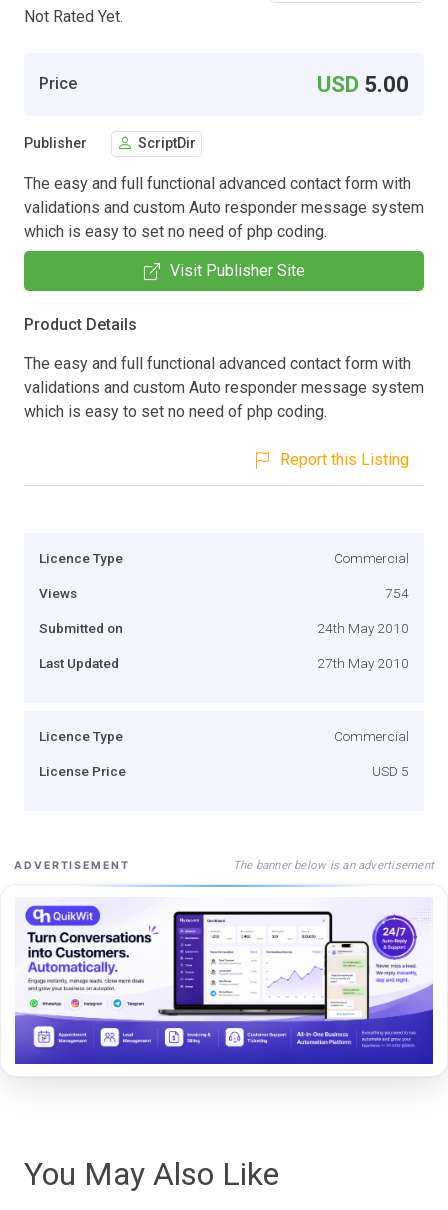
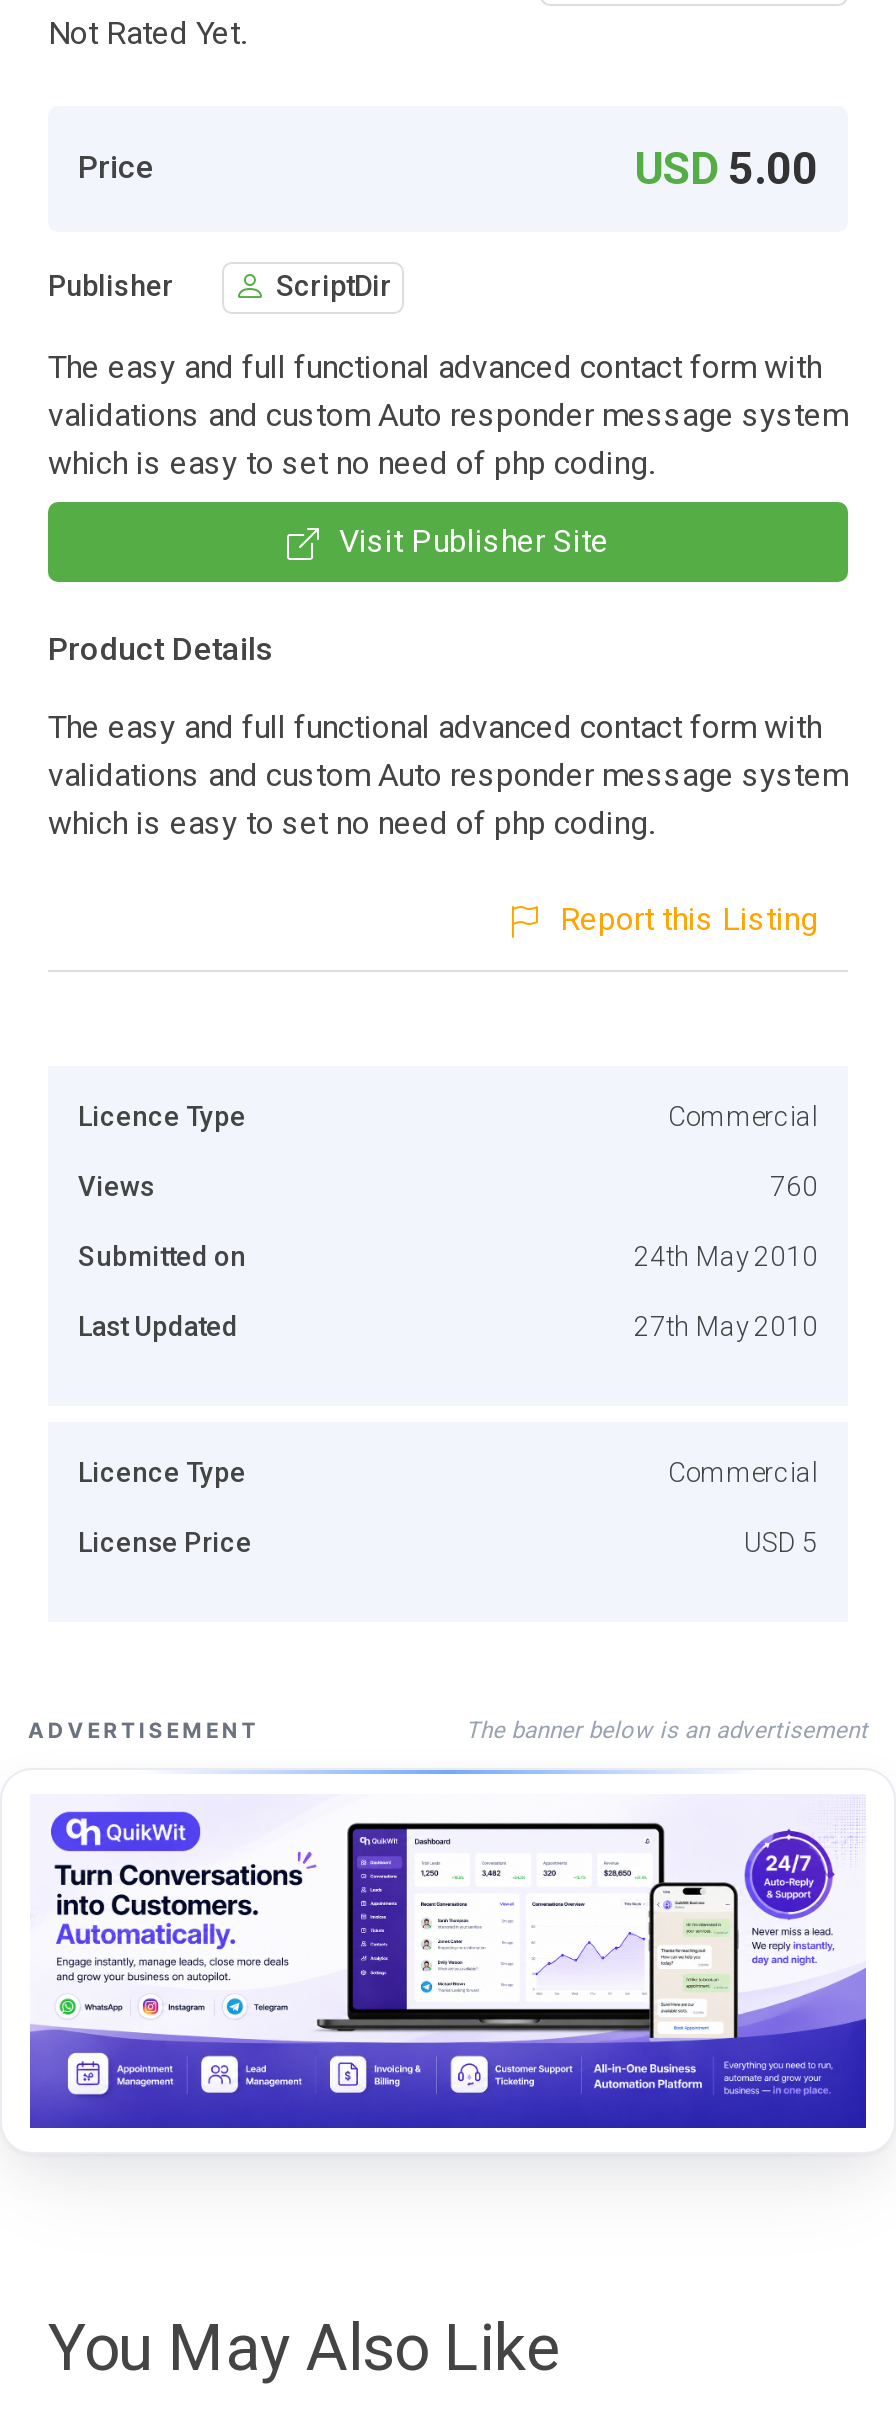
- 754
+ 760
